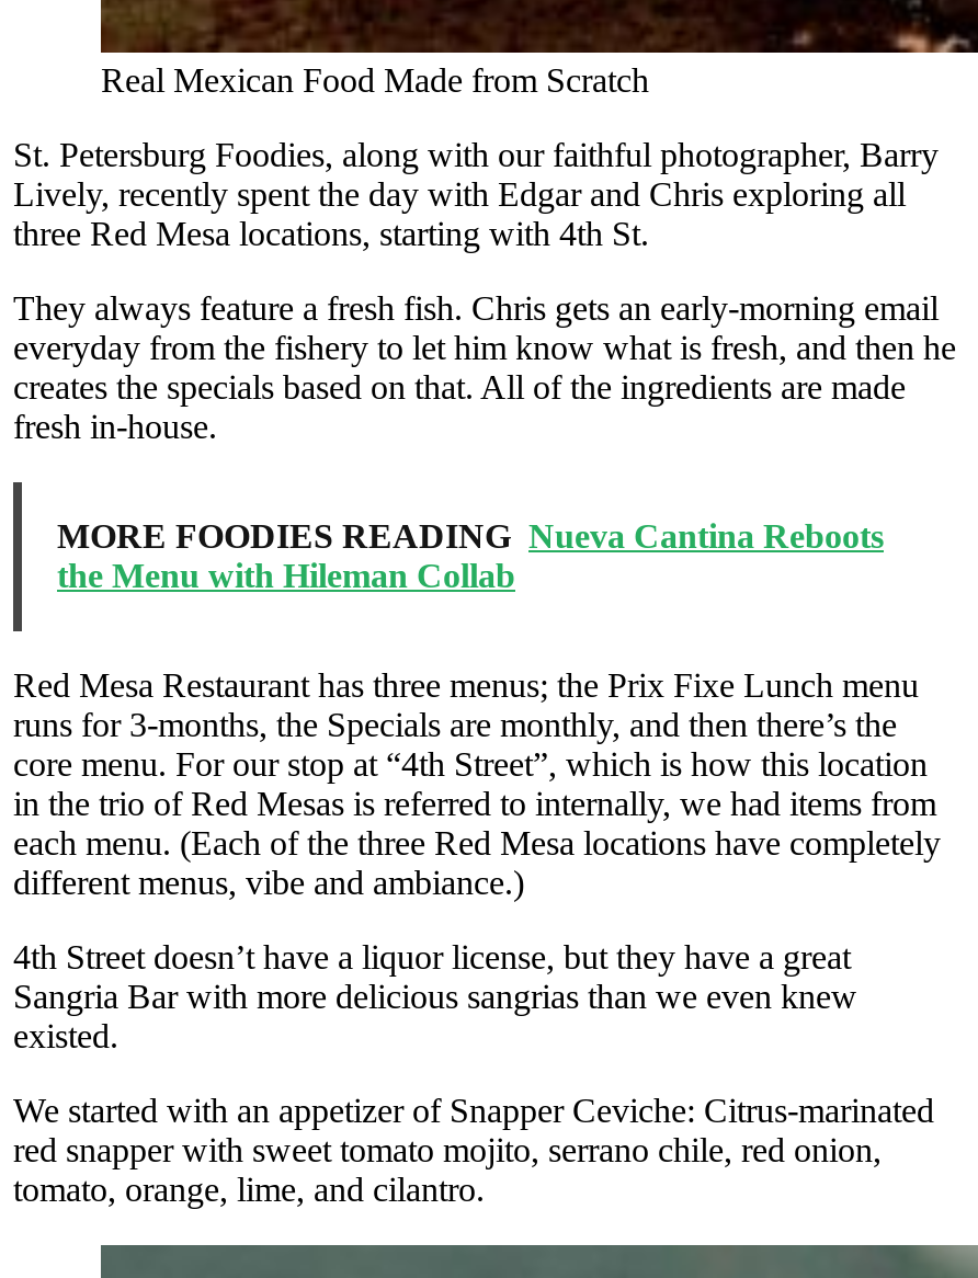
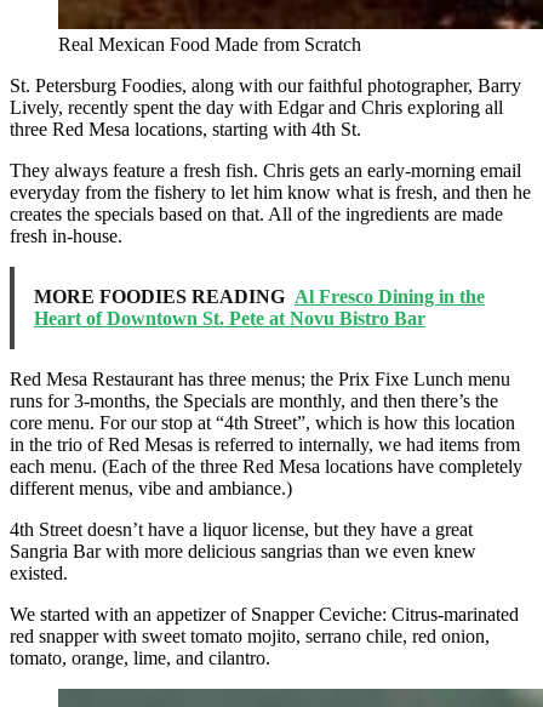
- MORE FOODIES READING Nueva Cantina Reboots
- the Menu with Hileman Collab
+ MORE FOODIES READING Al Fresco Dining in the
+ Heart of Downtown St. Pete at Novu Bistro Bar
